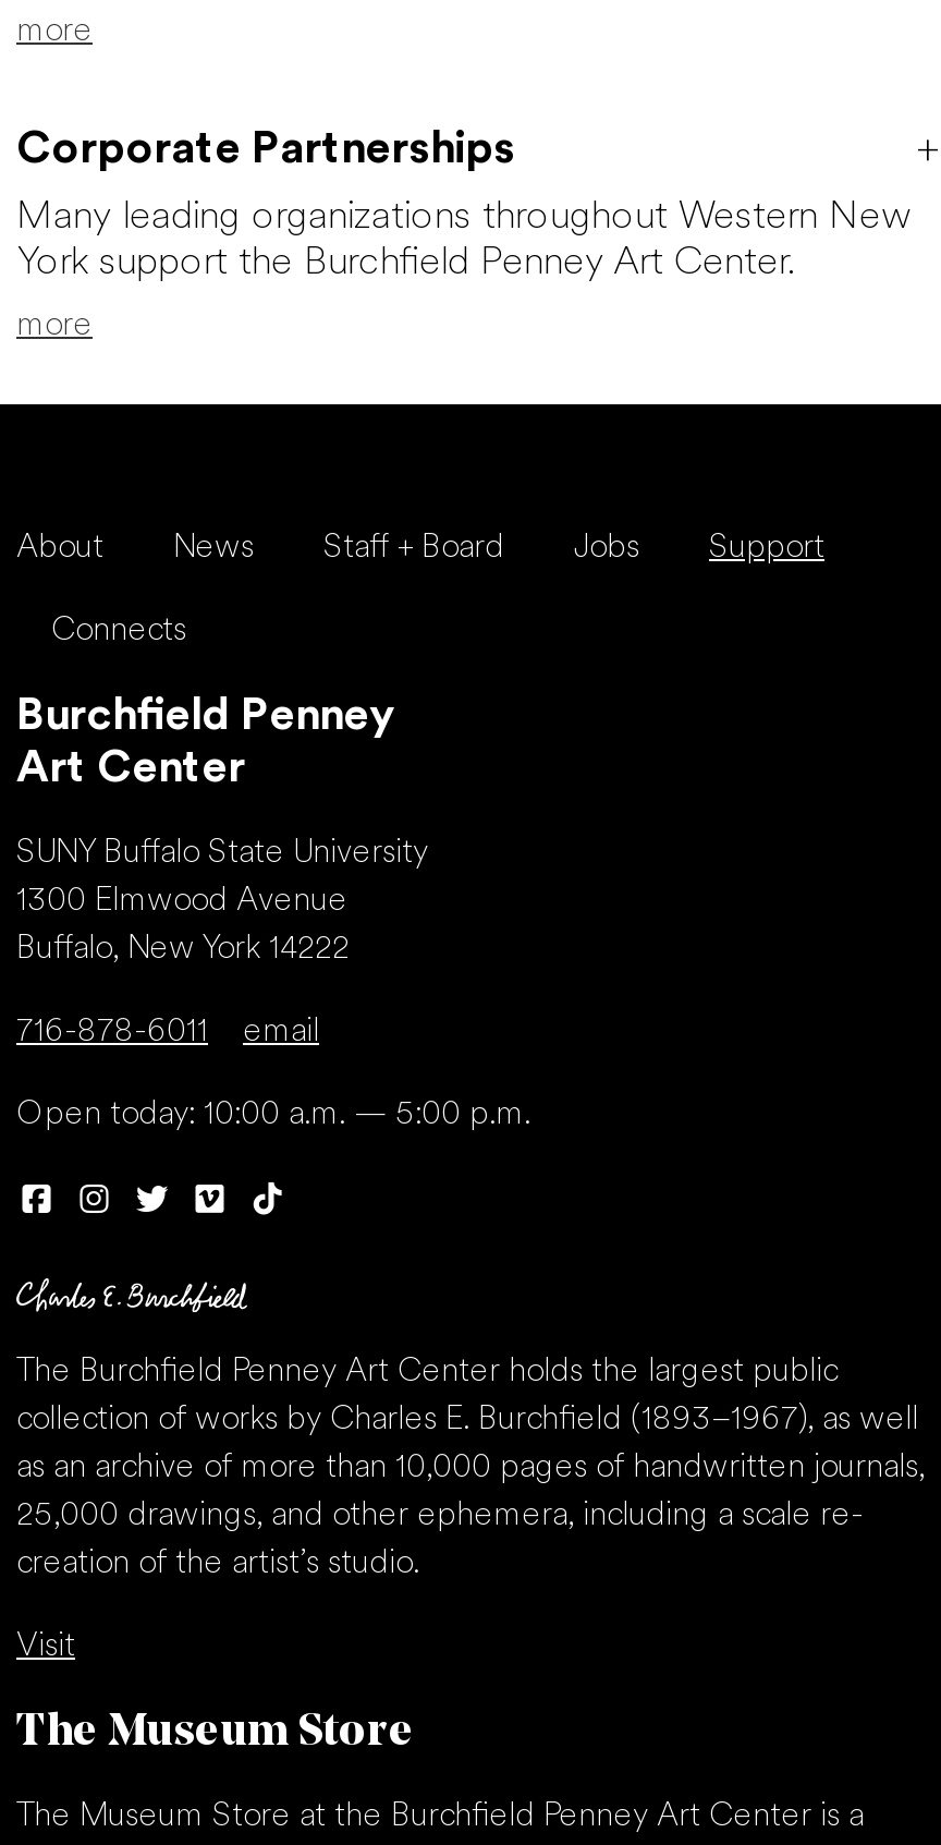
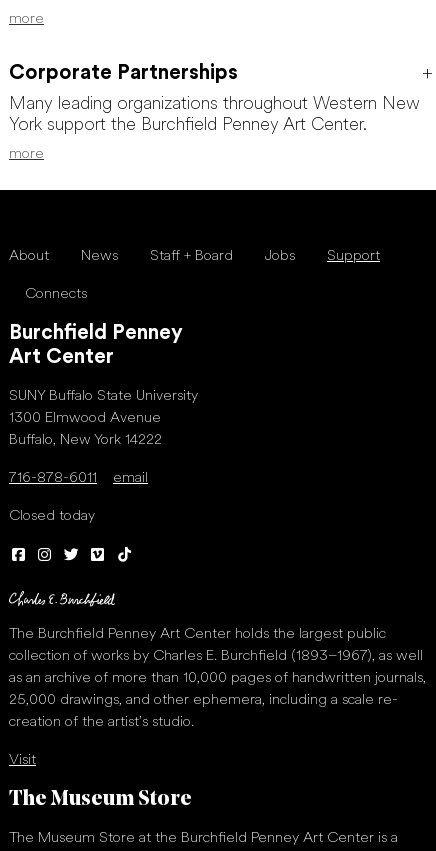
- Open today: 10:00 a.m. — 5:00 p.m.
+ Closed today
